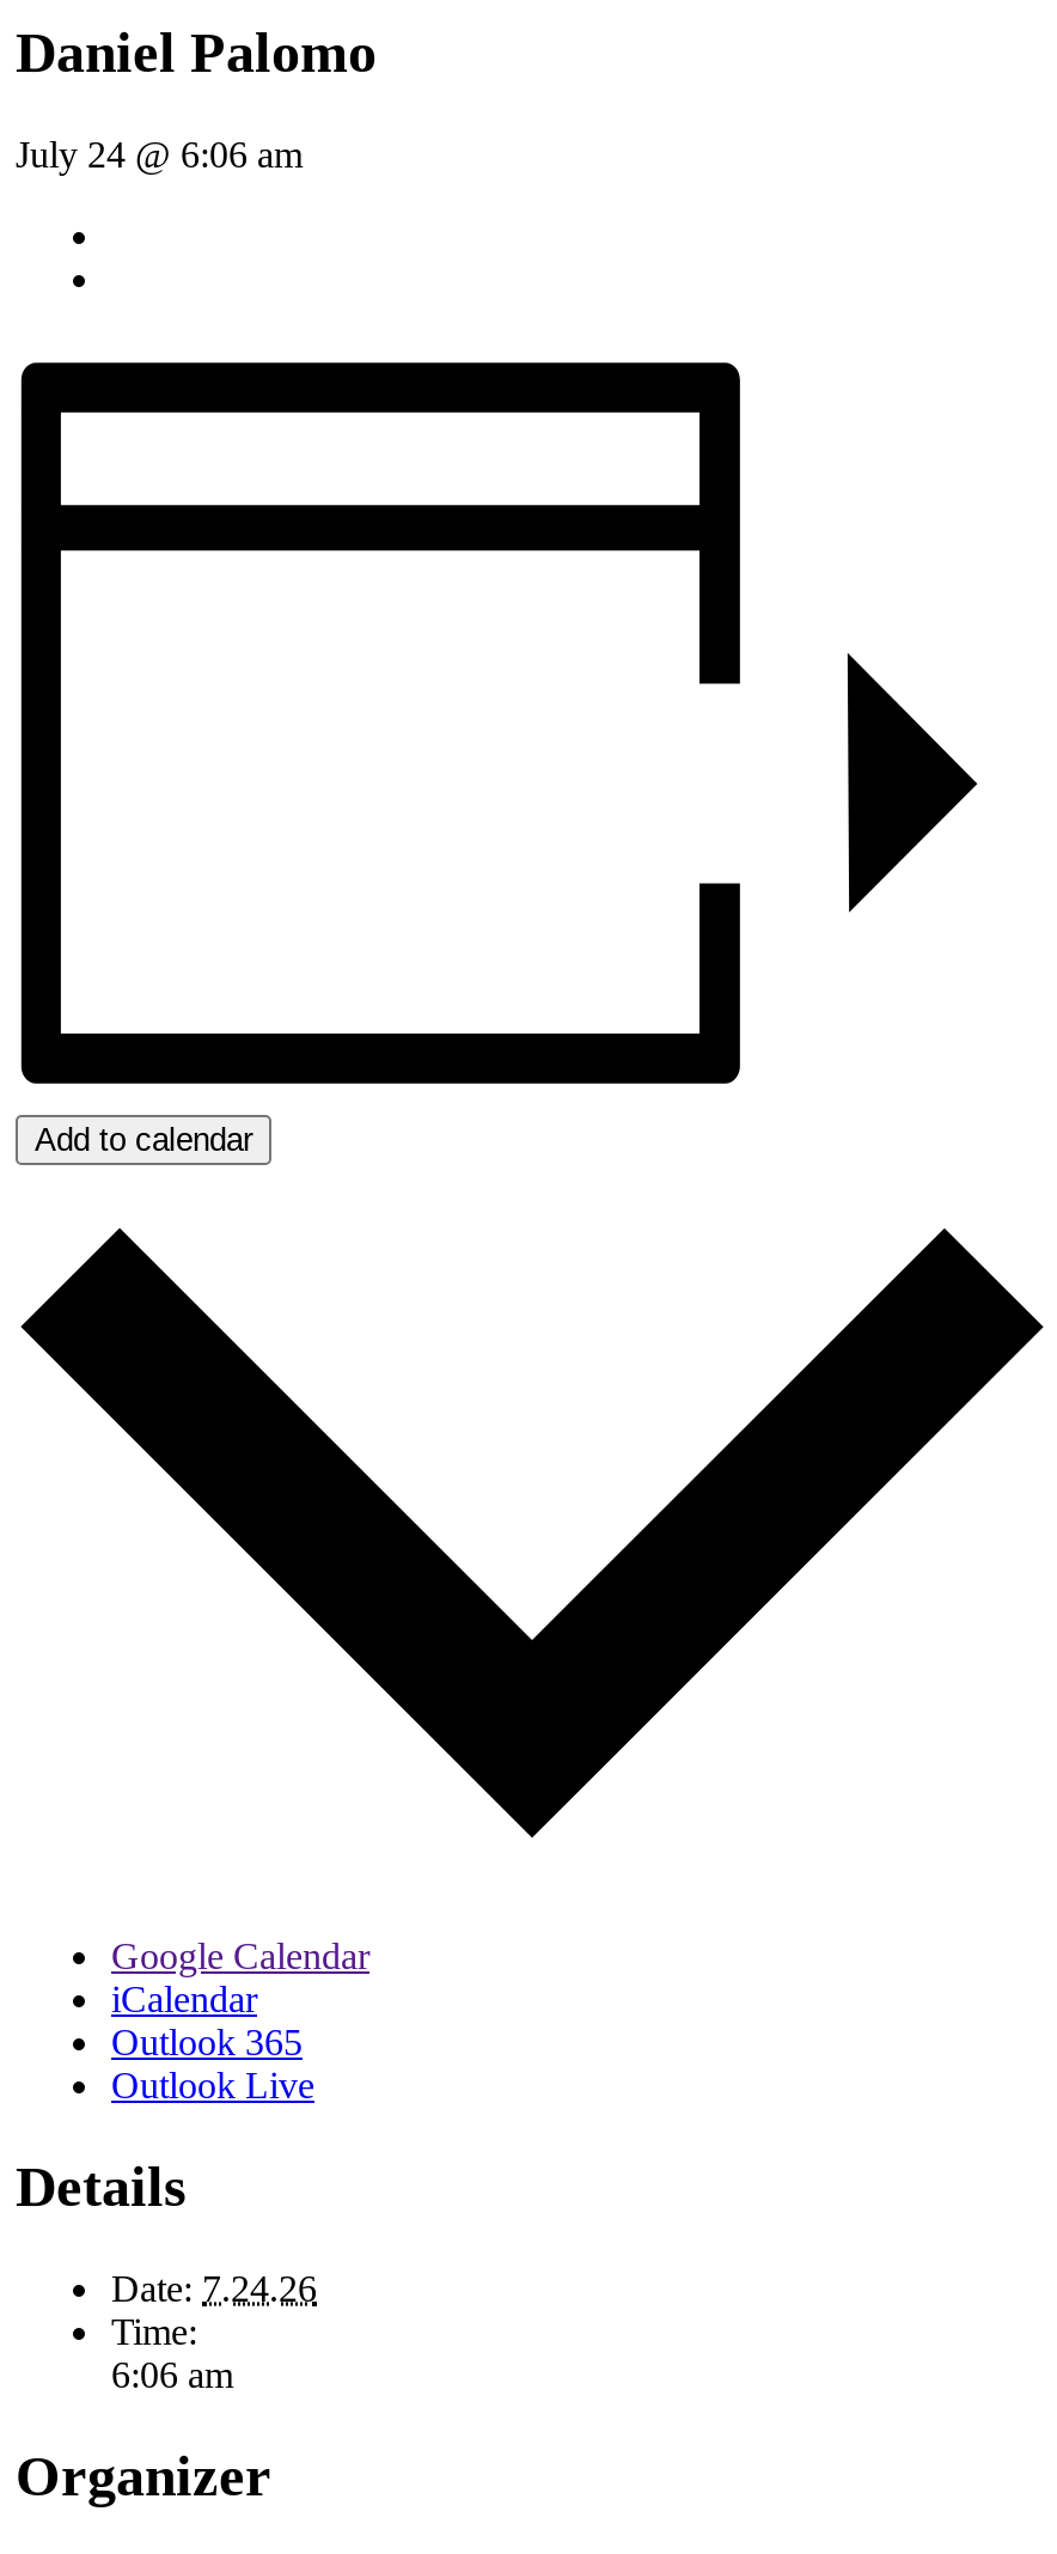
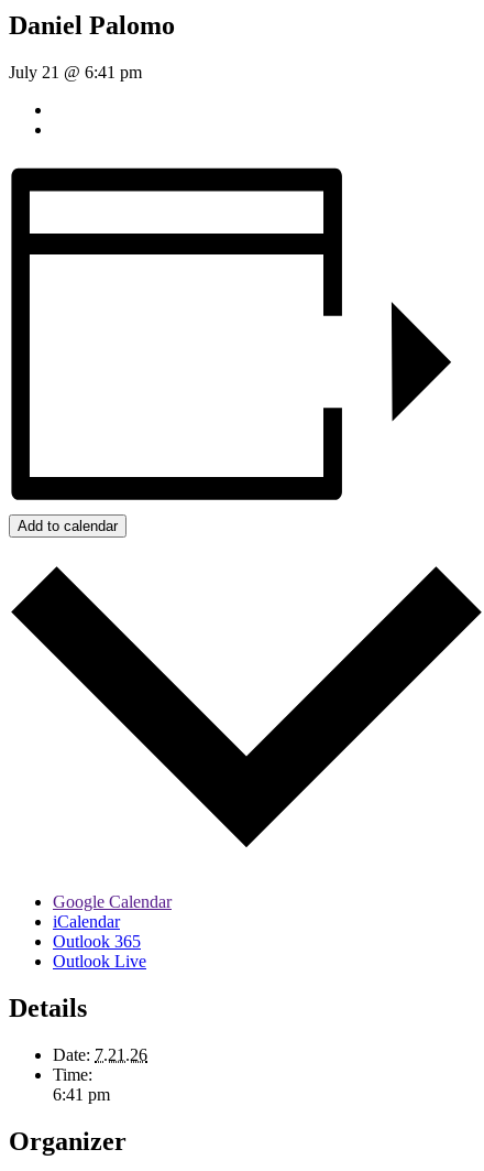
- July 24 @ 6:06 am
+ July 21 @ 6:41 pm

- Date: 7.24.26
+ Date: 7.21.26

- 6:06 am
+ 6:41 pm
